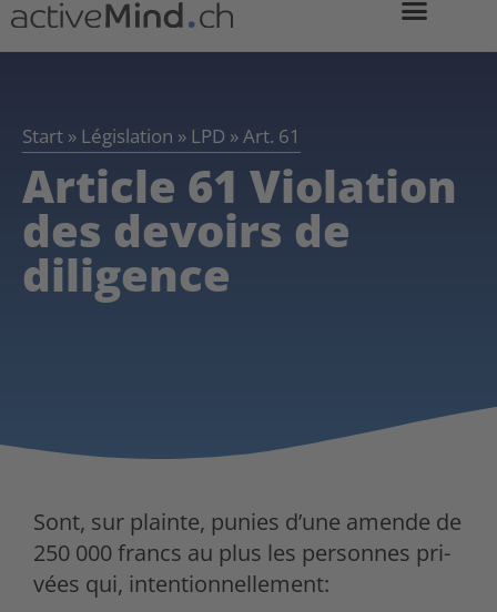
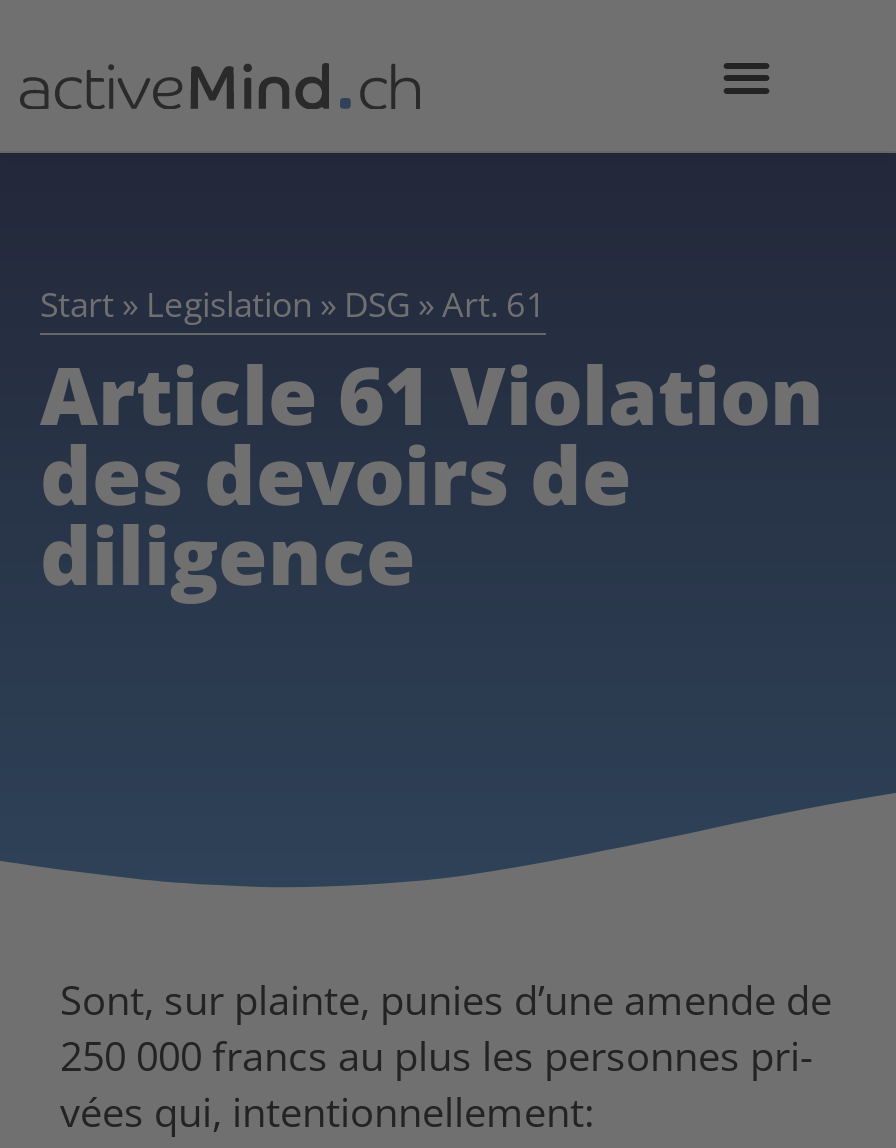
- Start» Législation» LPD» Art. 61
+ Start» Legislation» DSG» Art. 61
